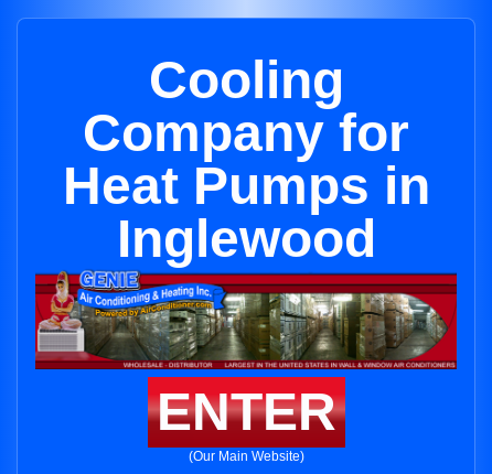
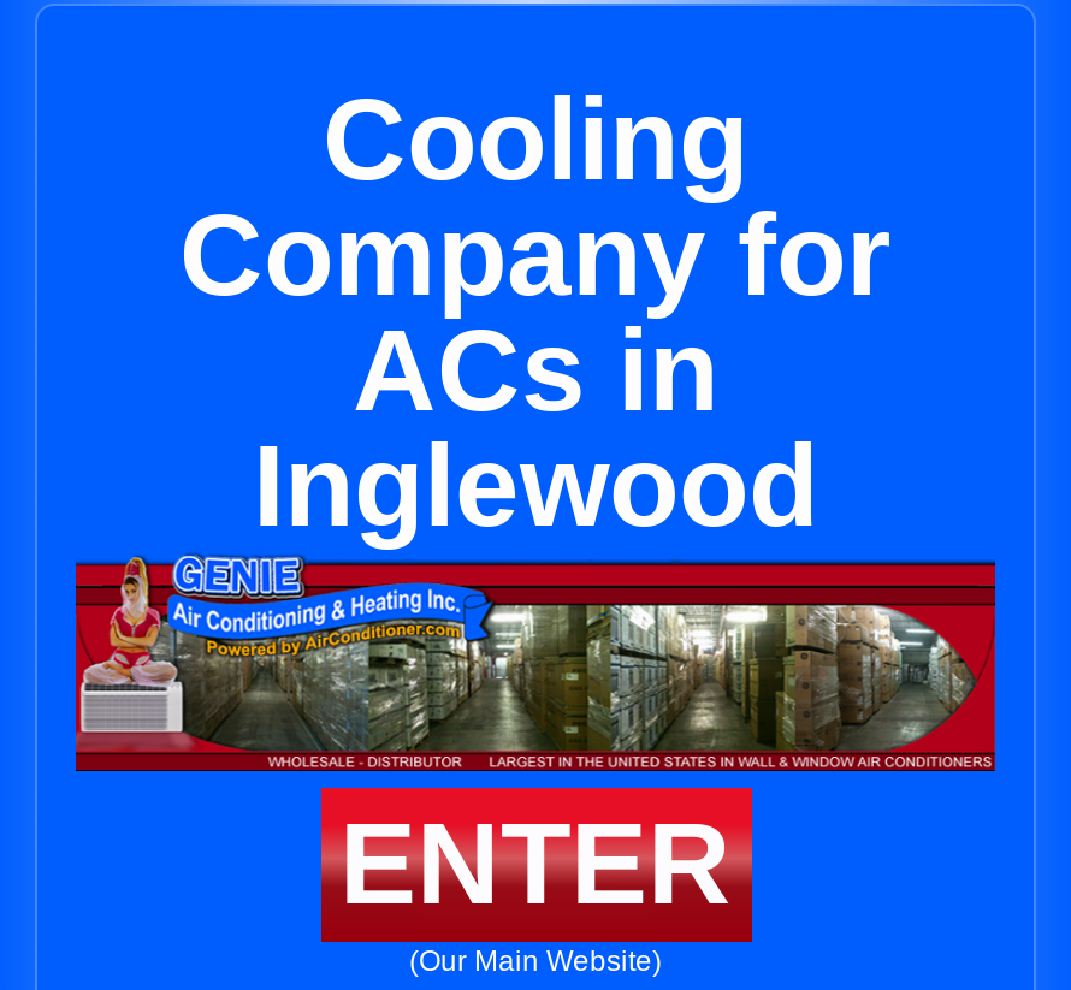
- Heat Pumps in
+ ACs in
